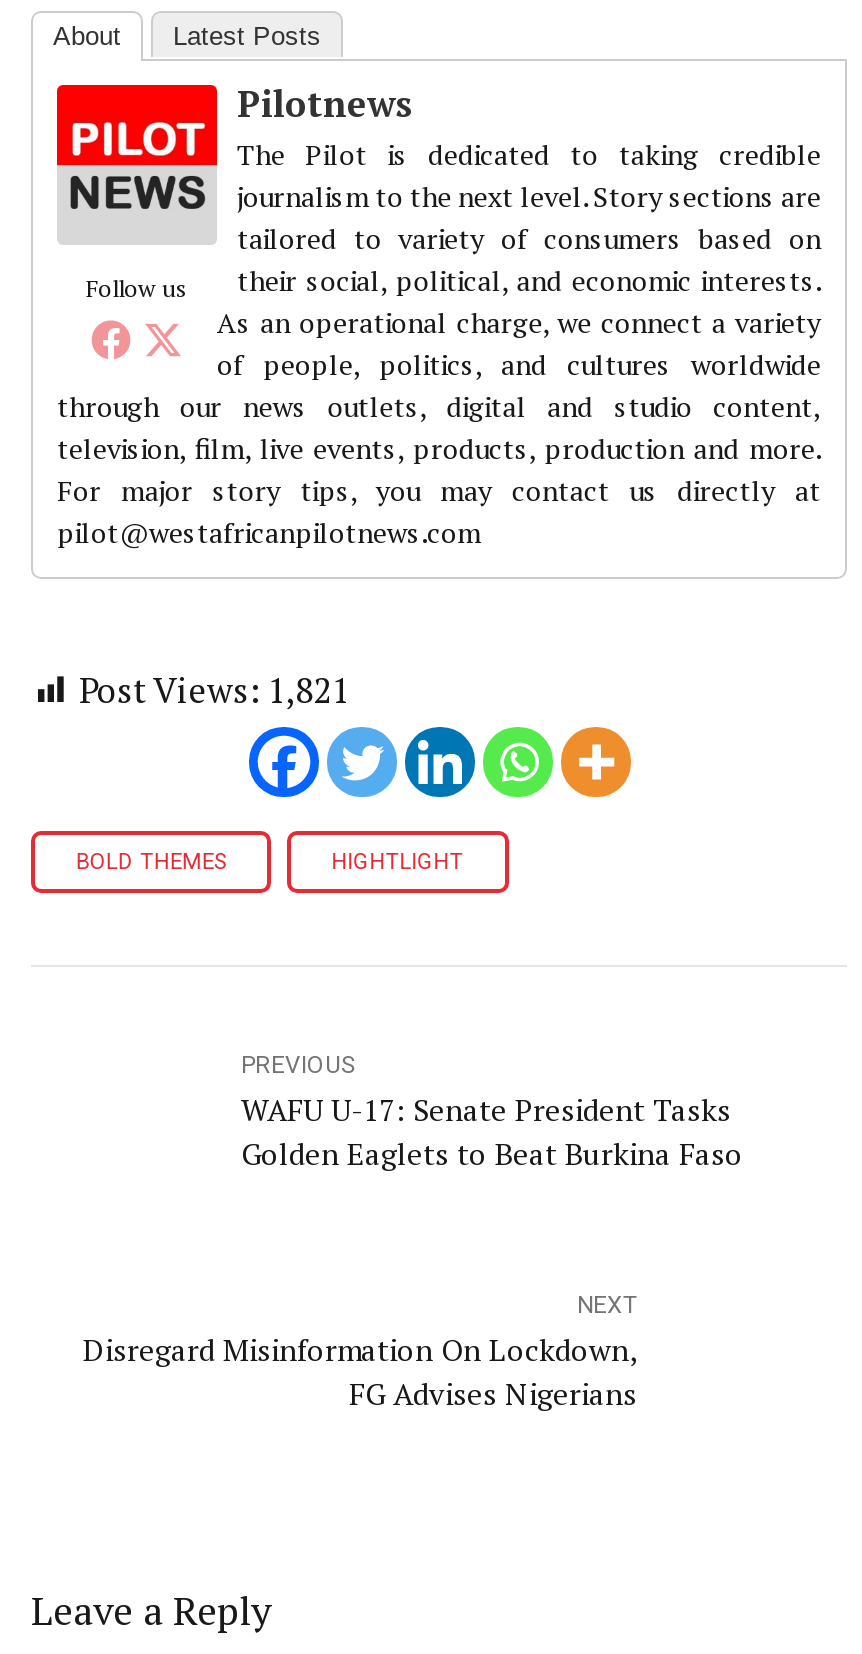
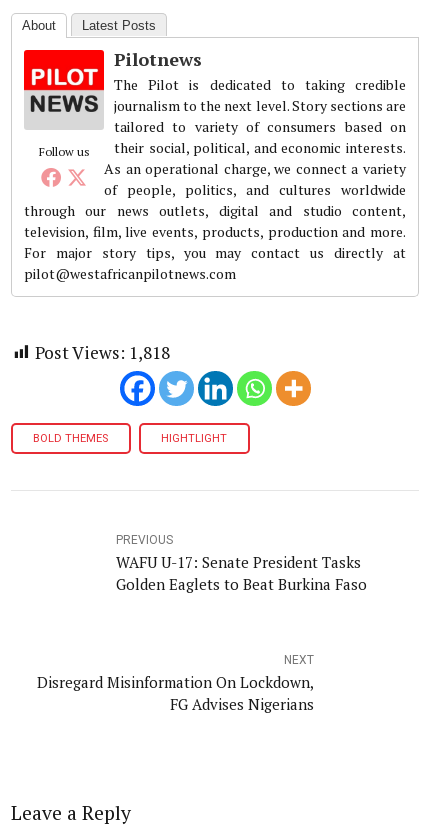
- Post Views: 1,821
+ Post Views: 1,818
